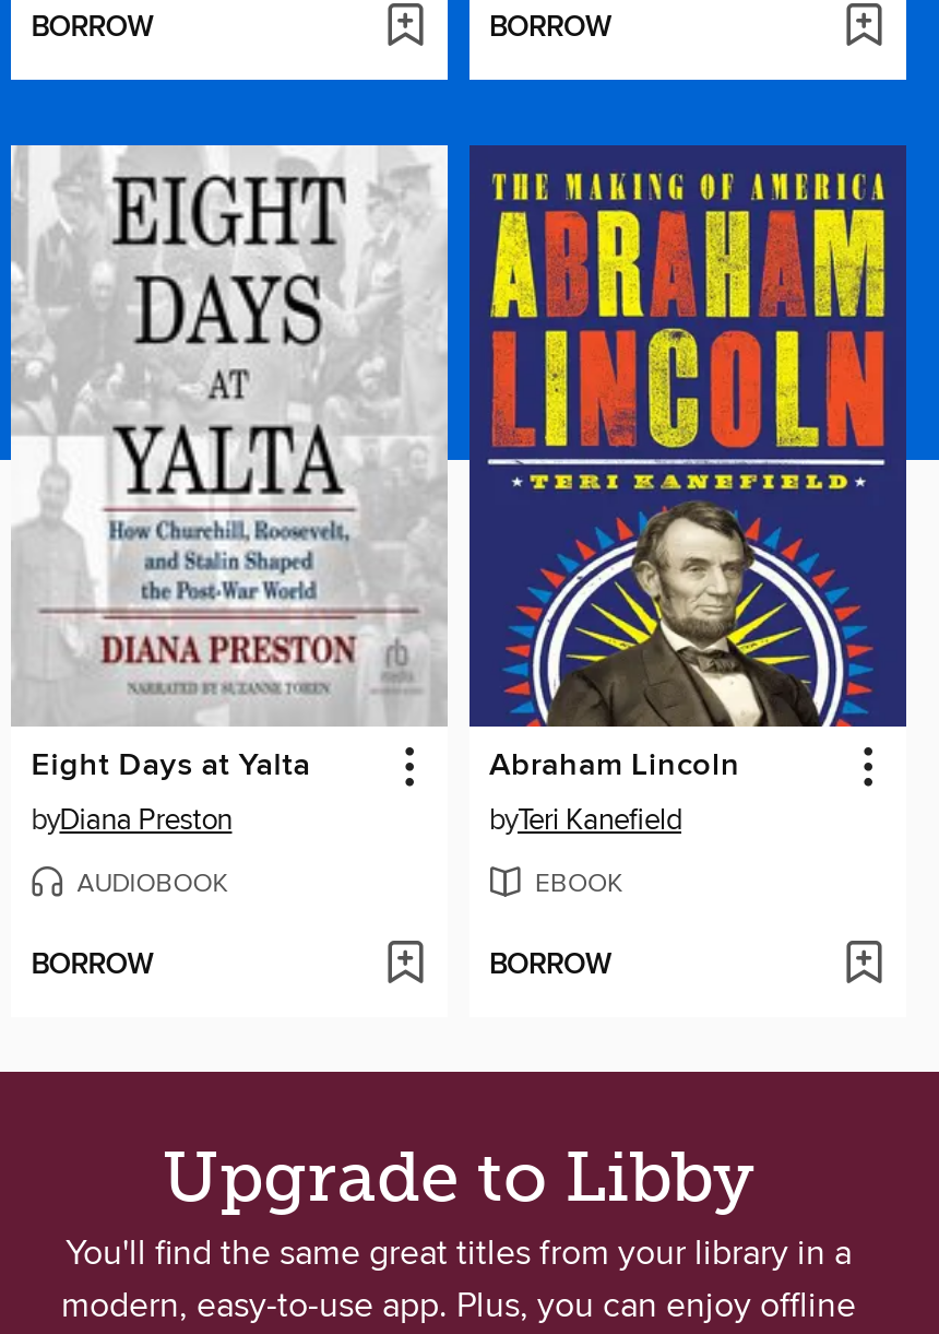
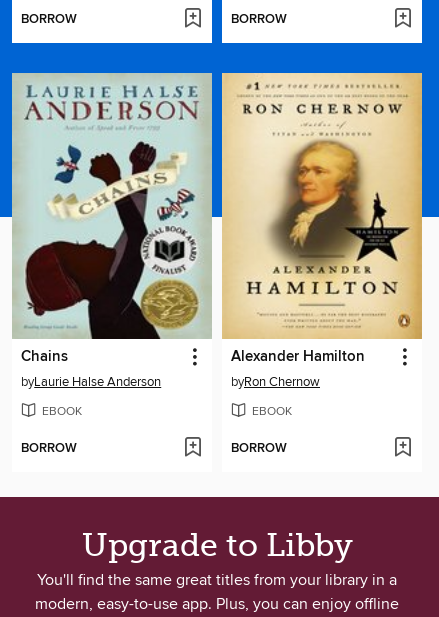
- [image]
- Eight Days at Yalta
- byDiana Preston
+ [image]
+ Chains
+ byLaurie Halse Anderson

- [image]
- Abraham Lincoln
- byTeri Kanefield
+ [image]
+ Alexander Hamilton
+ byRon Chernow

- AUDIOBOOK
+ EBOOK
